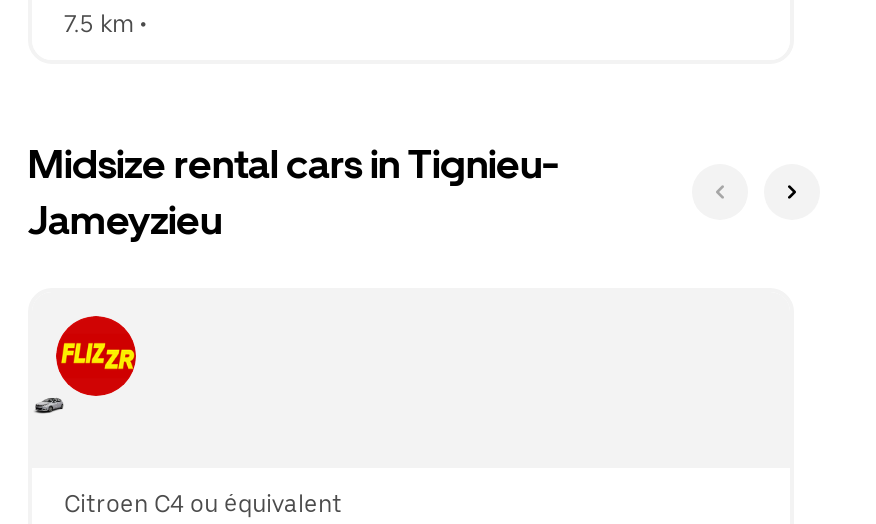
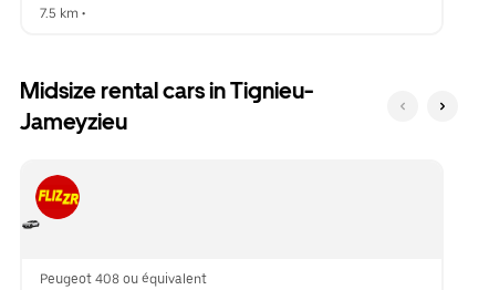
- Citroen C4 ou équivalent
+ Peugeot 408 ou équivalent
